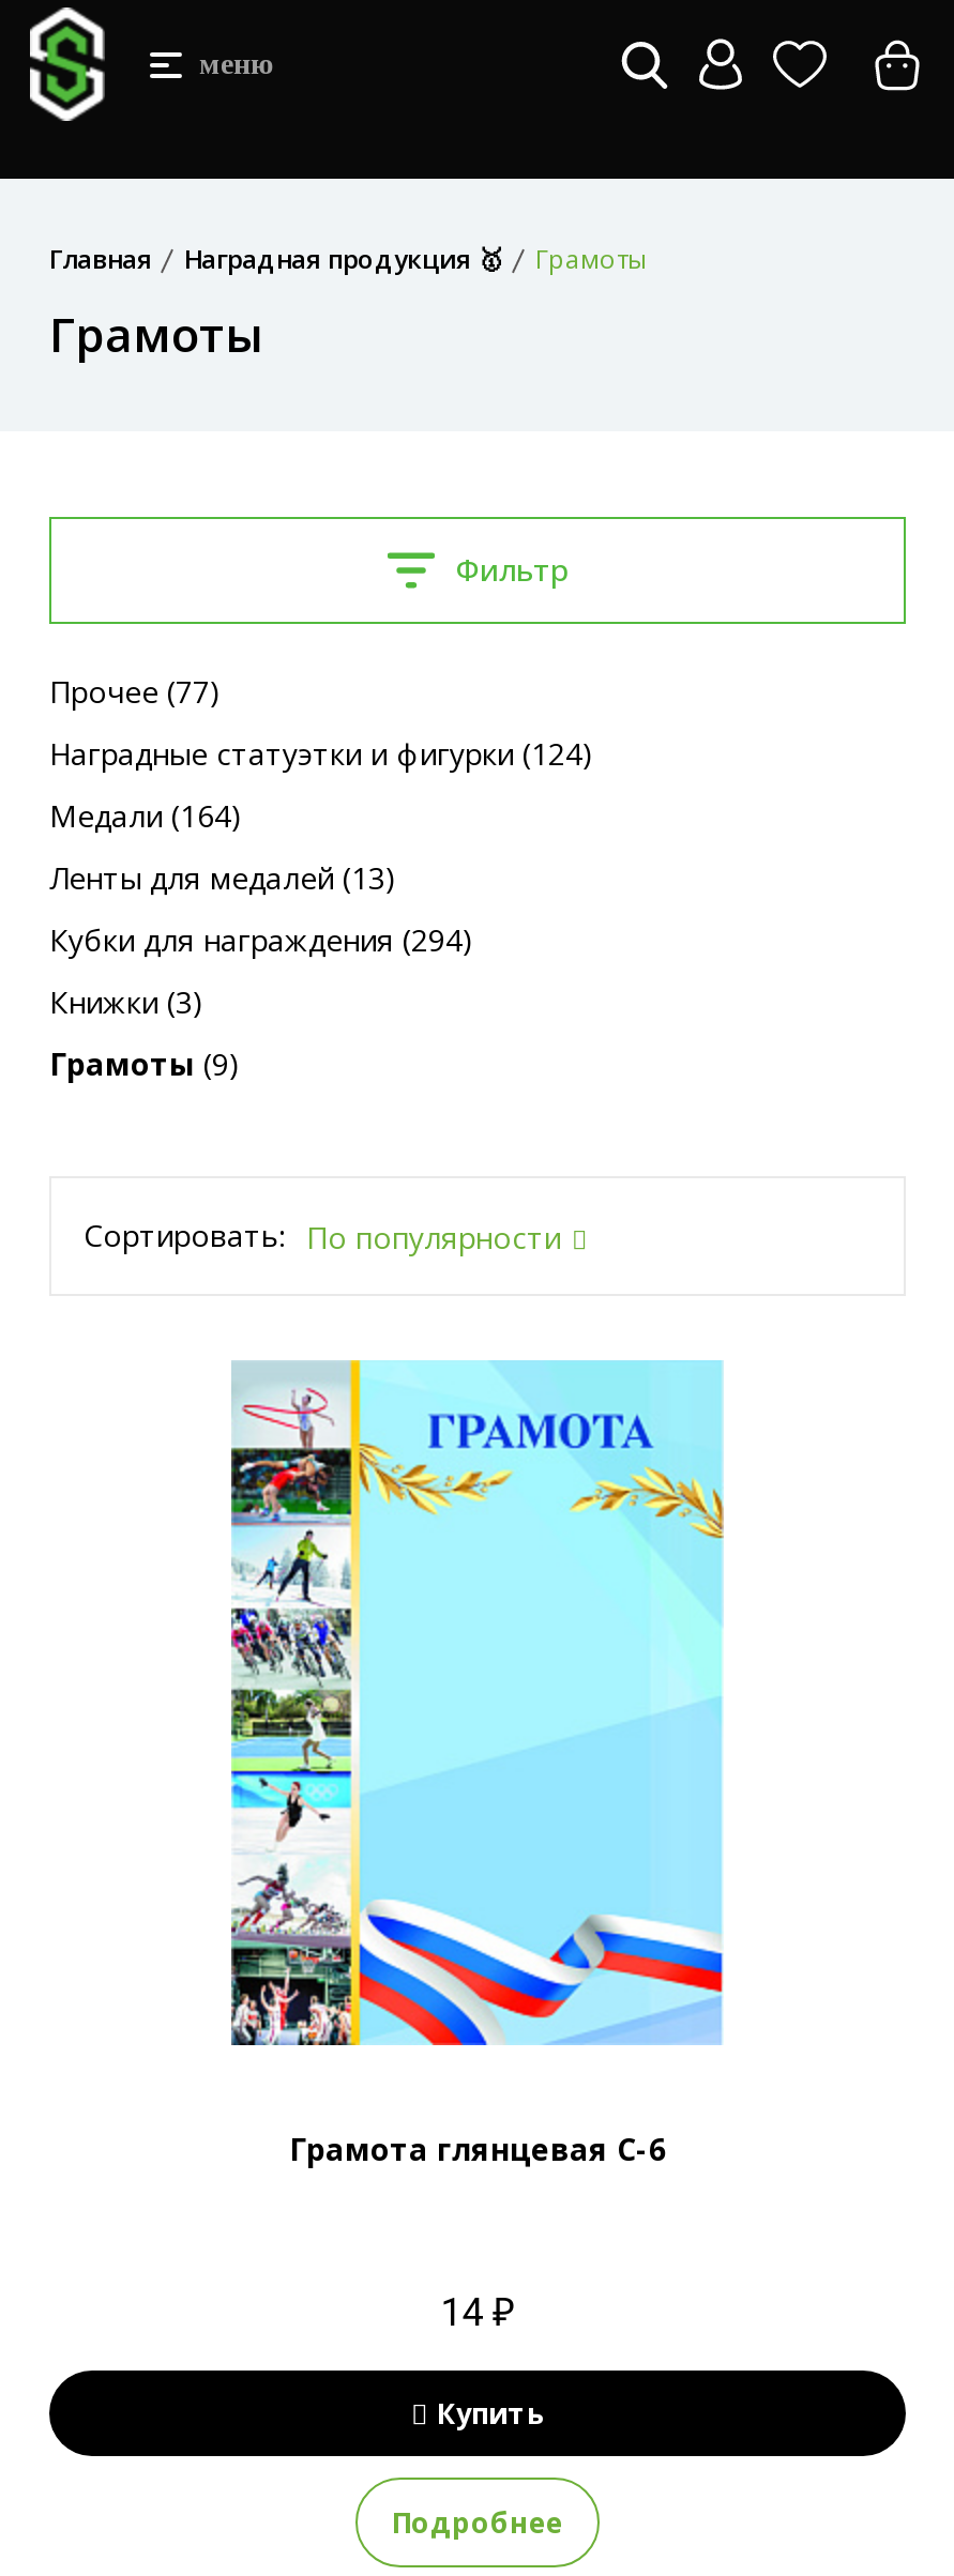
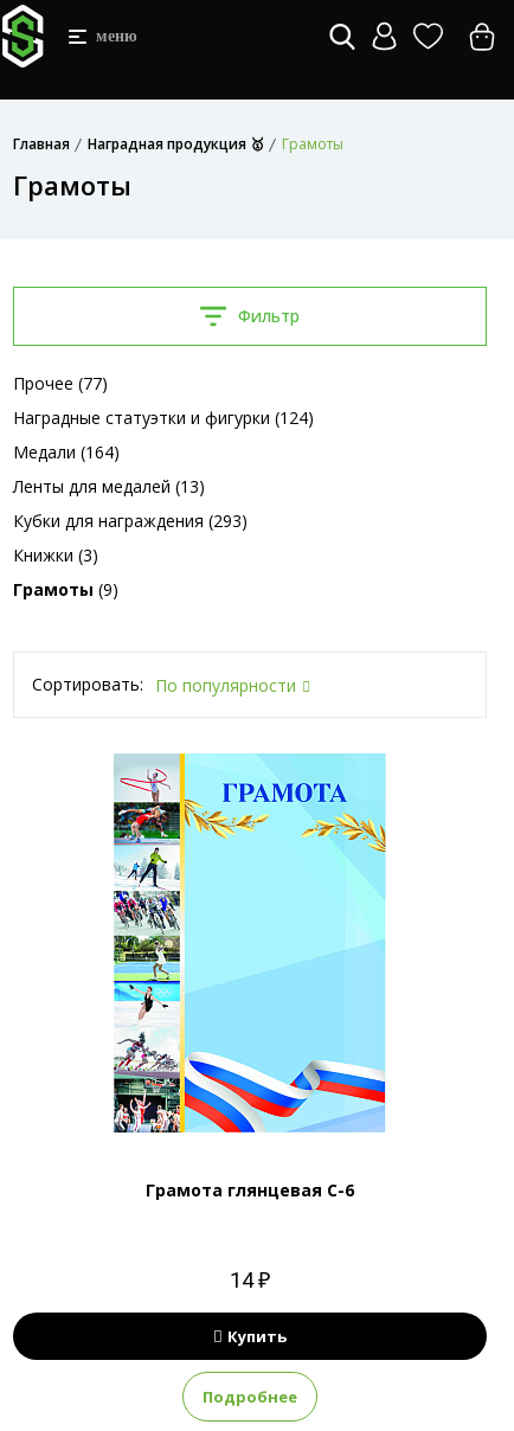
- Кубки для награждения (294)
+ Кубки для награждения (293)
